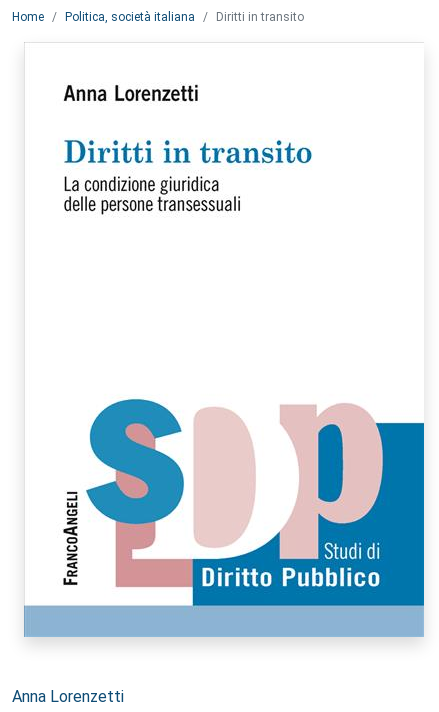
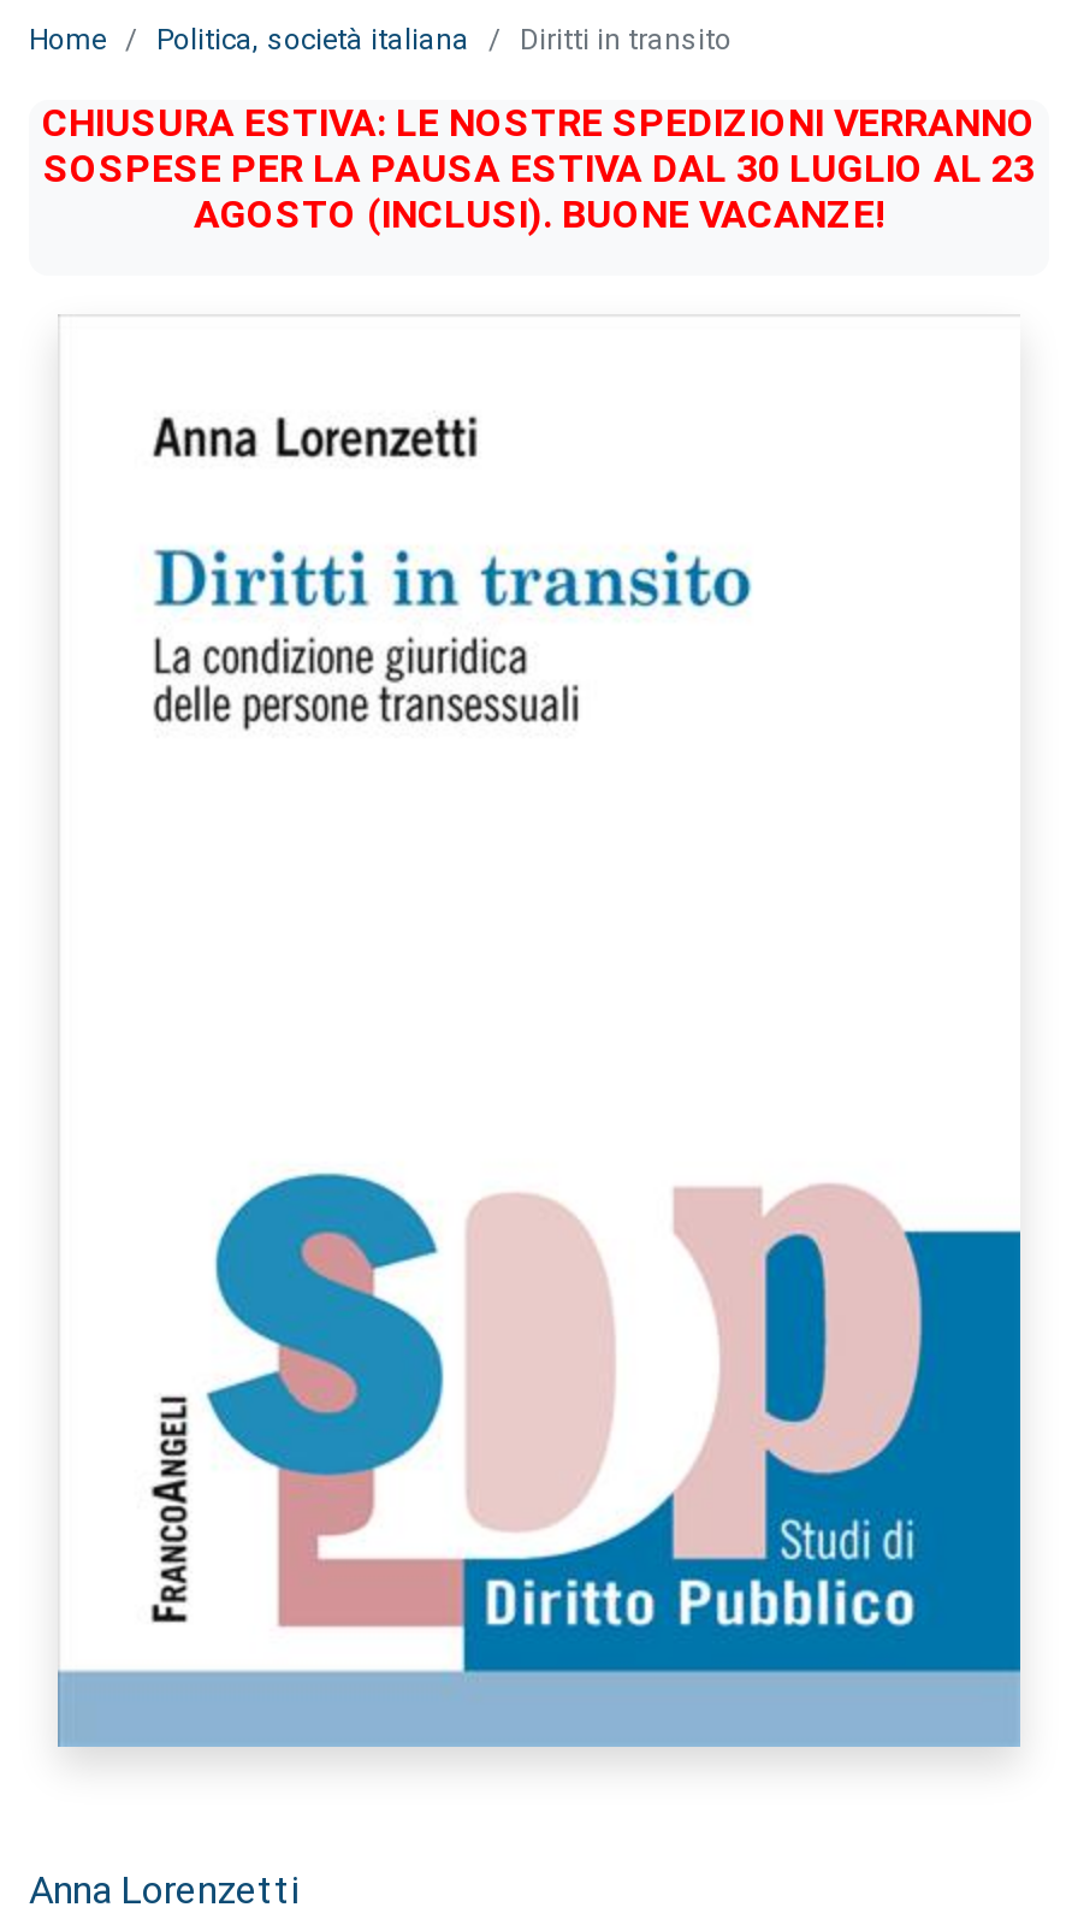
+ CHIUSURA ESTIVA: LE NOSTRE SPEDIZIONI VERRANNO
+ SOSPESE PER LA PAUSA ESTIVA DAL 30 LUGLIO AL 23
+ AGOSTO (INCLUSI). BUONE VACANZE!
